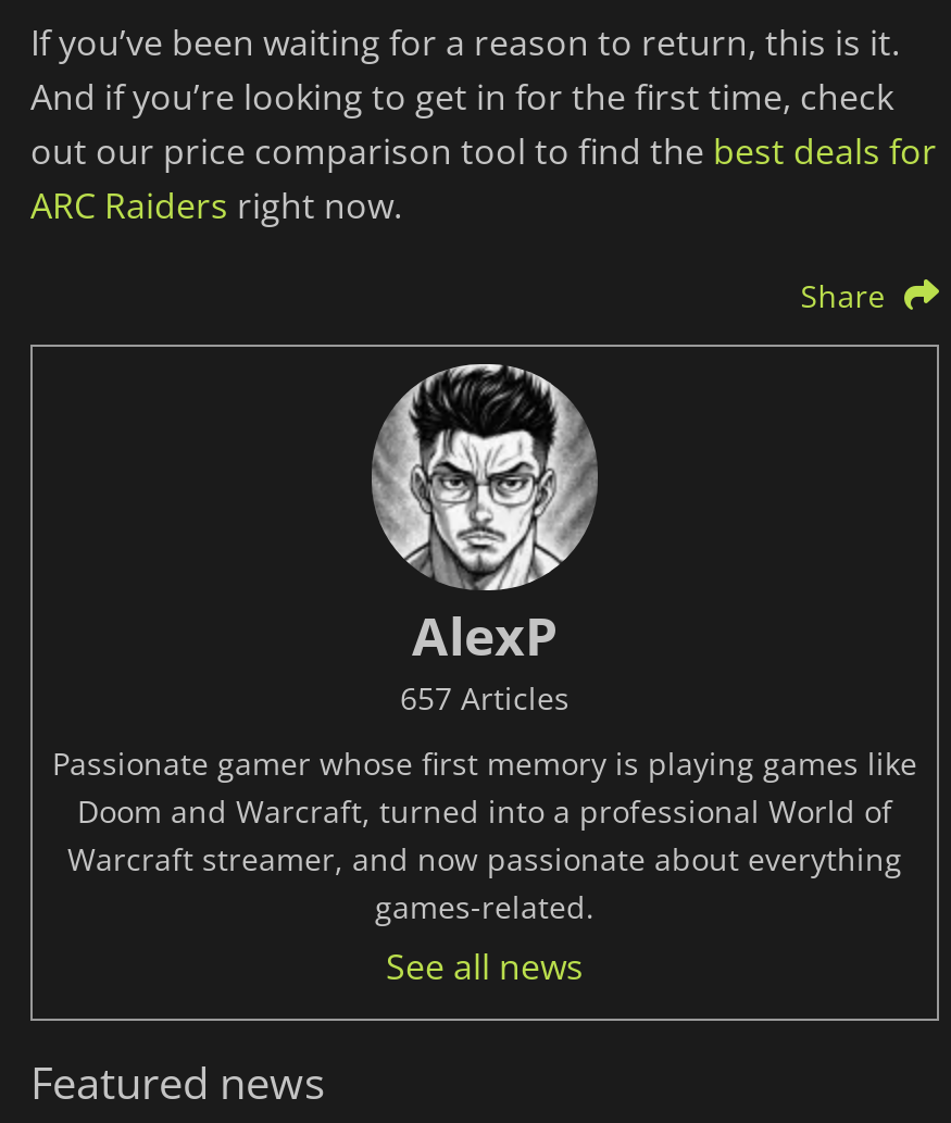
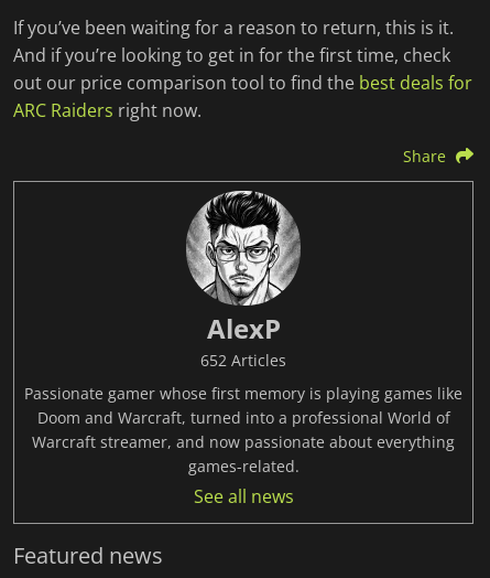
- 657 Articles
+ 652 Articles
